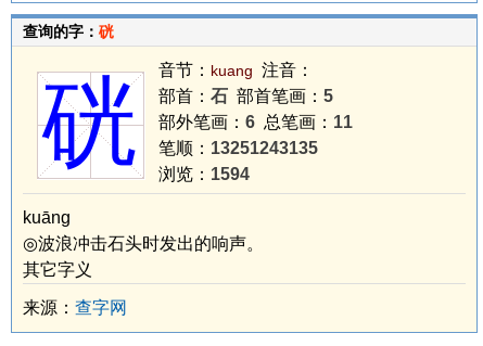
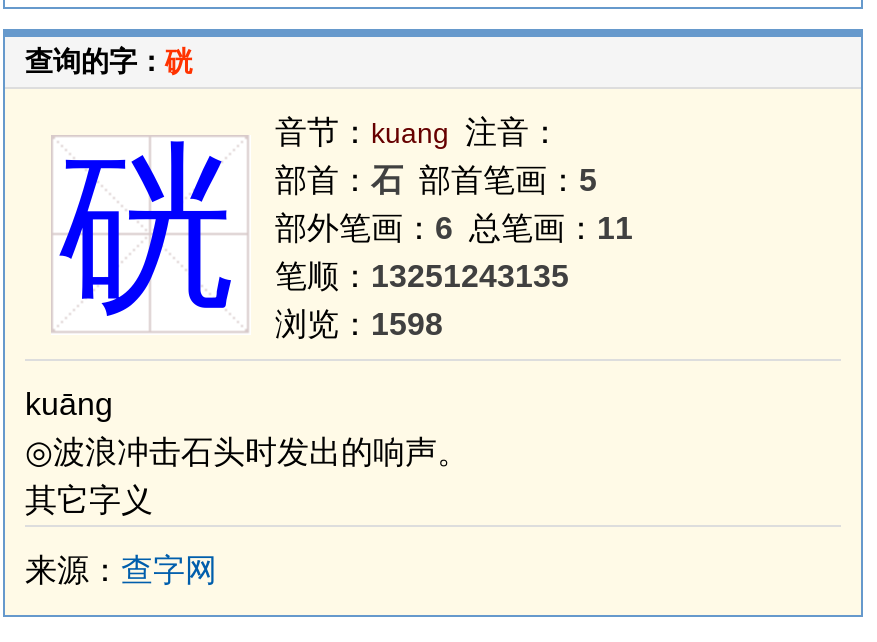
- 浏览：1594
+ 浏览：1598
